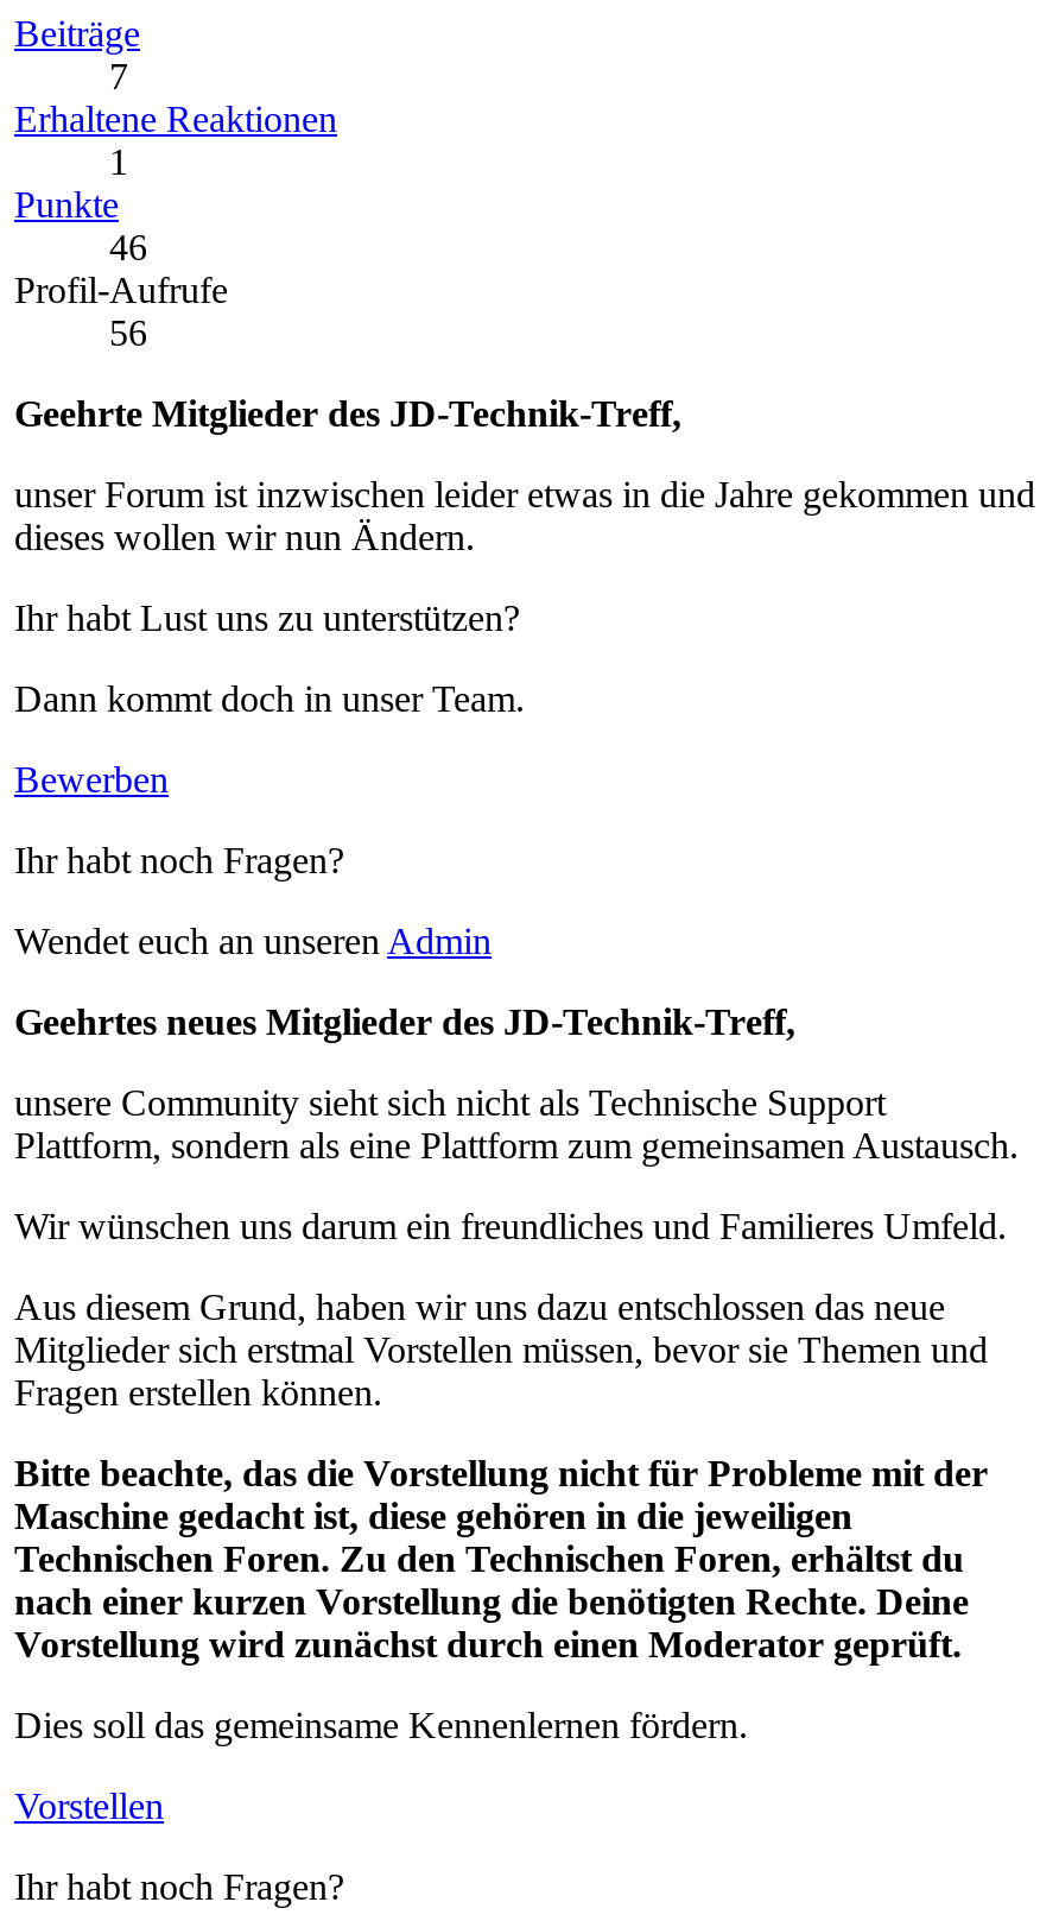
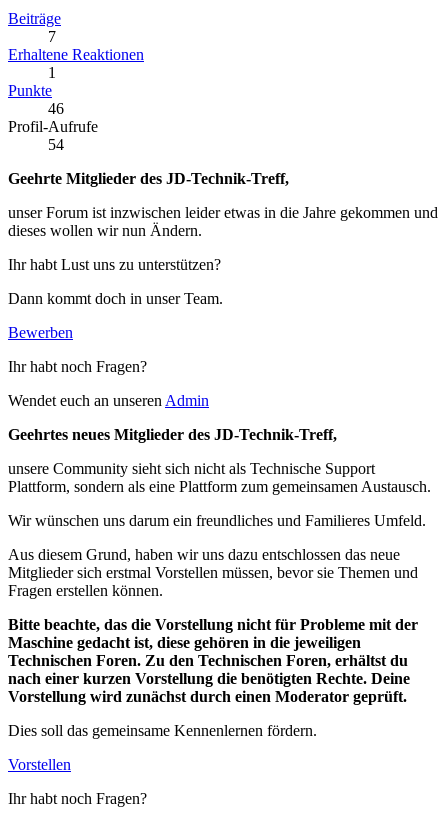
- 56
+ 54
